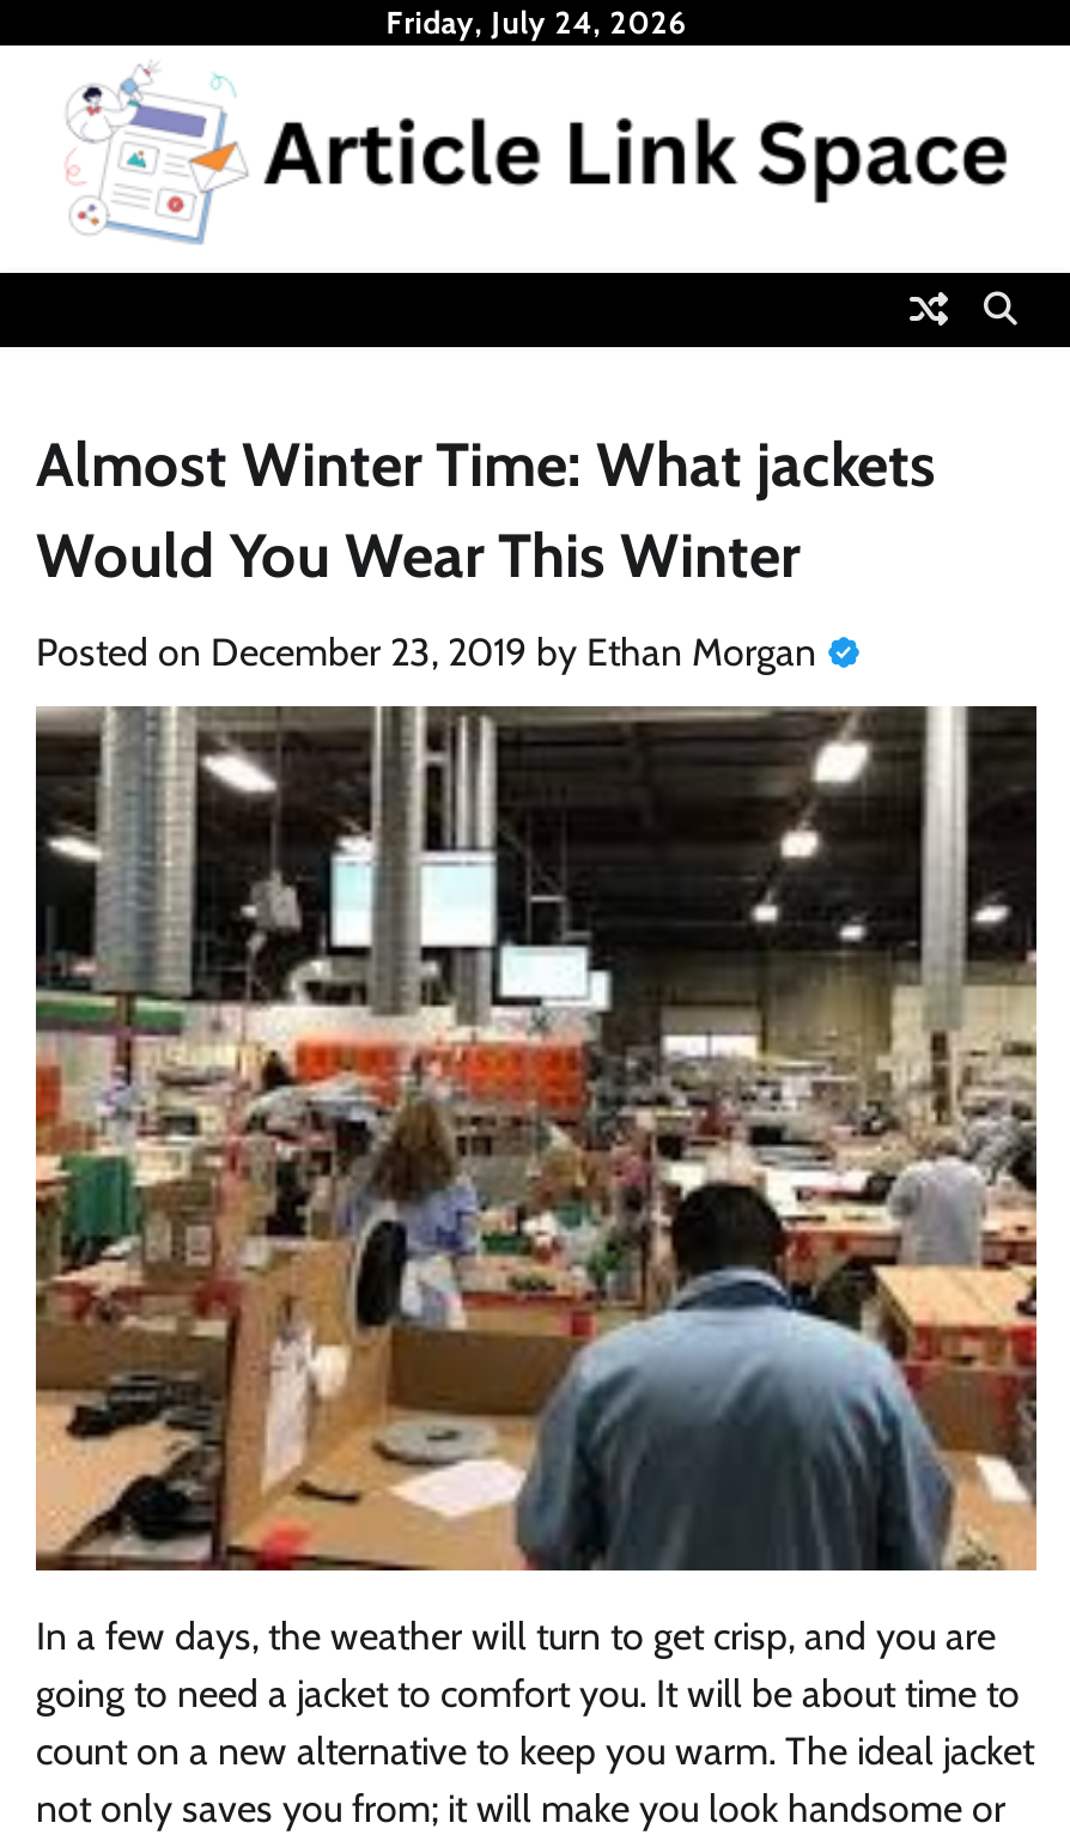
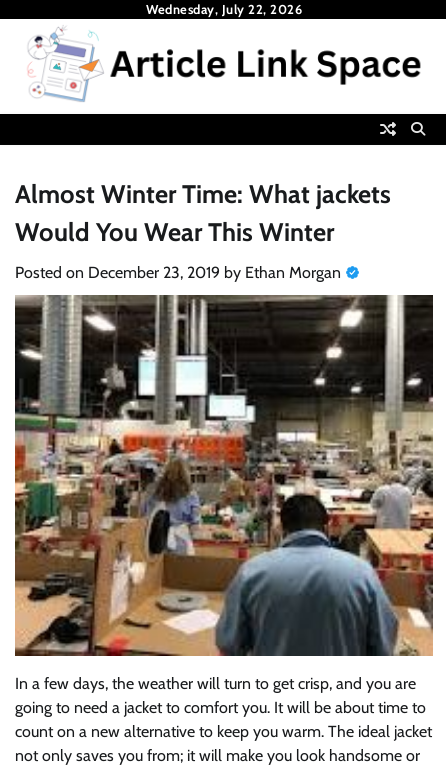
- Friday, July 24, 2026
+ Wednesday, July 22, 2026
